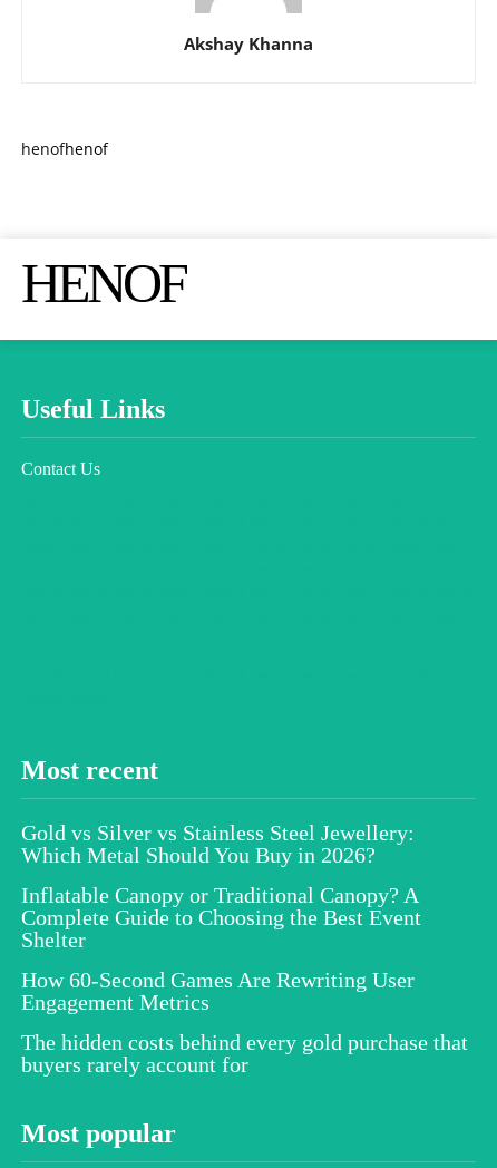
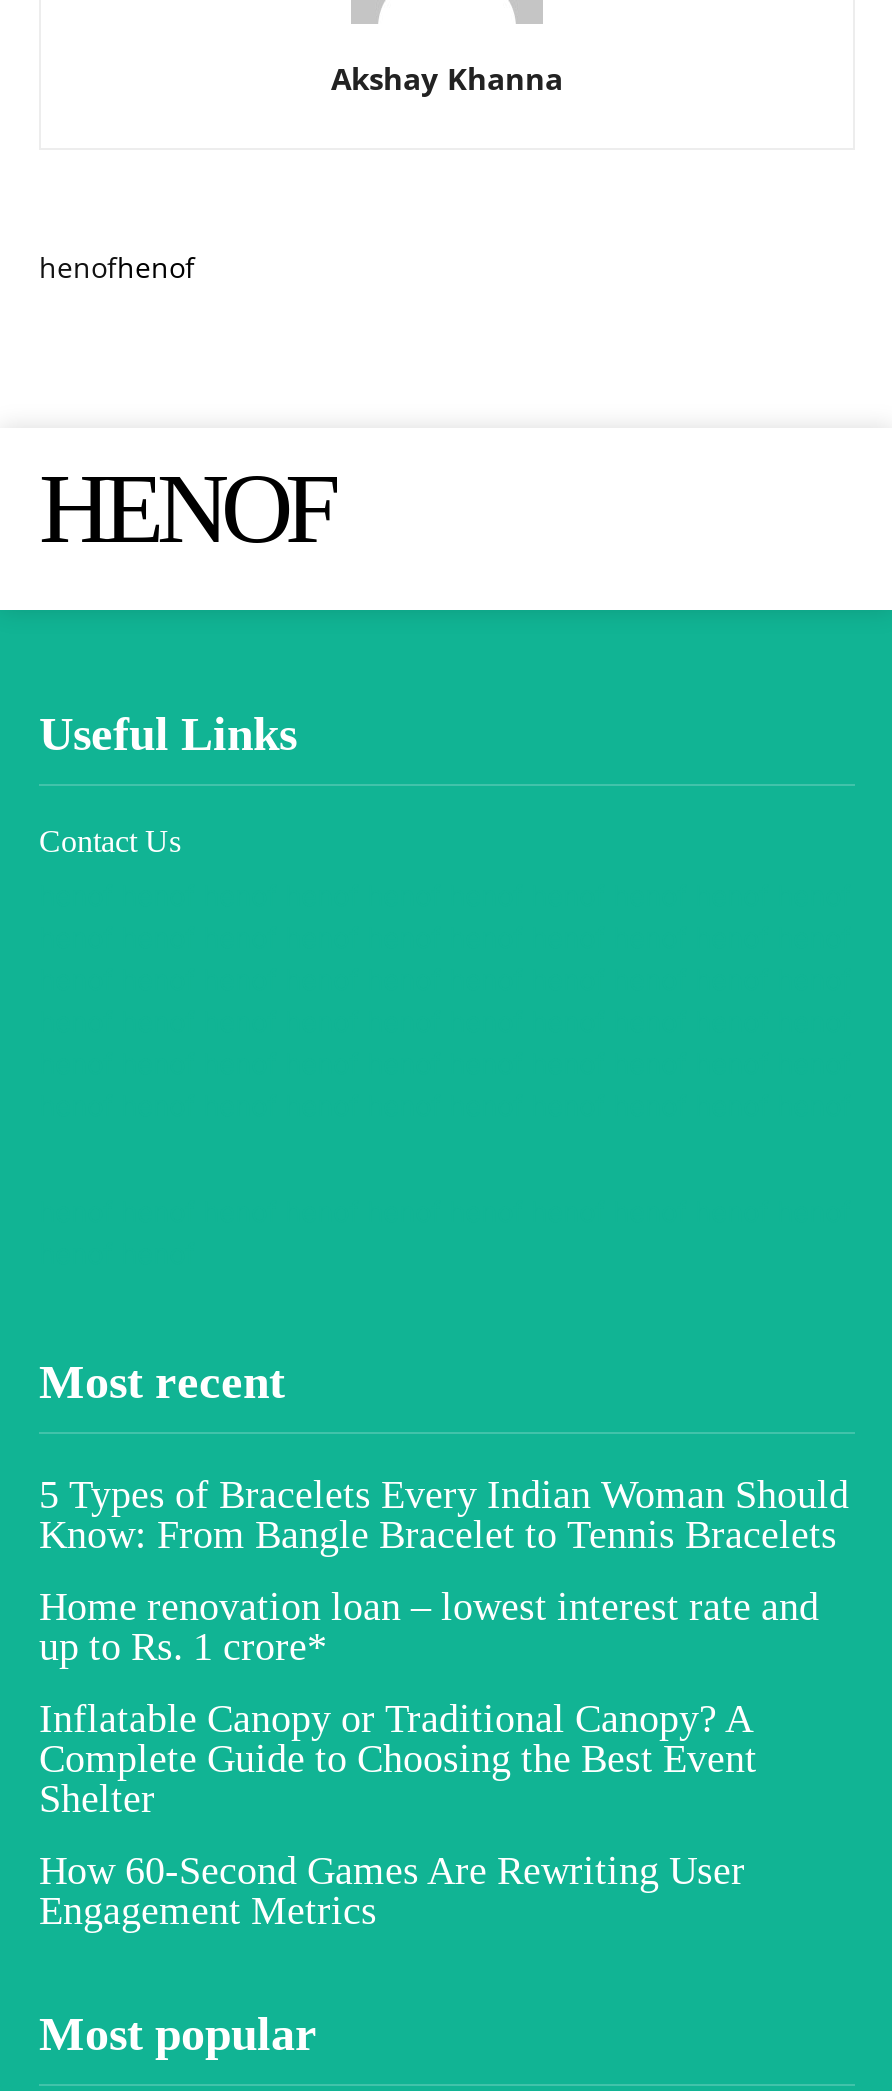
- Gold vs Silver vs Stainless Steel Jewellery:
- Which Metal Should You Buy in 2026?
+ 5 Types of Bracelets Every Indian Woman Should
+ Know: From Bangle Bracelet to Tennis Bracelets
+ Home renovation loan – lowest interest rate and
+ up to Rs. 1 crore*

moved down: Inflatable Canopy or Traditional Canopy? A | Complete Guide to Choosing the Best Event | Shelter | How 60-Second Games Are Rewriting User | Engagement Metrics

- The hidden costs behind every gold purchase that
- buyers rarely account for
